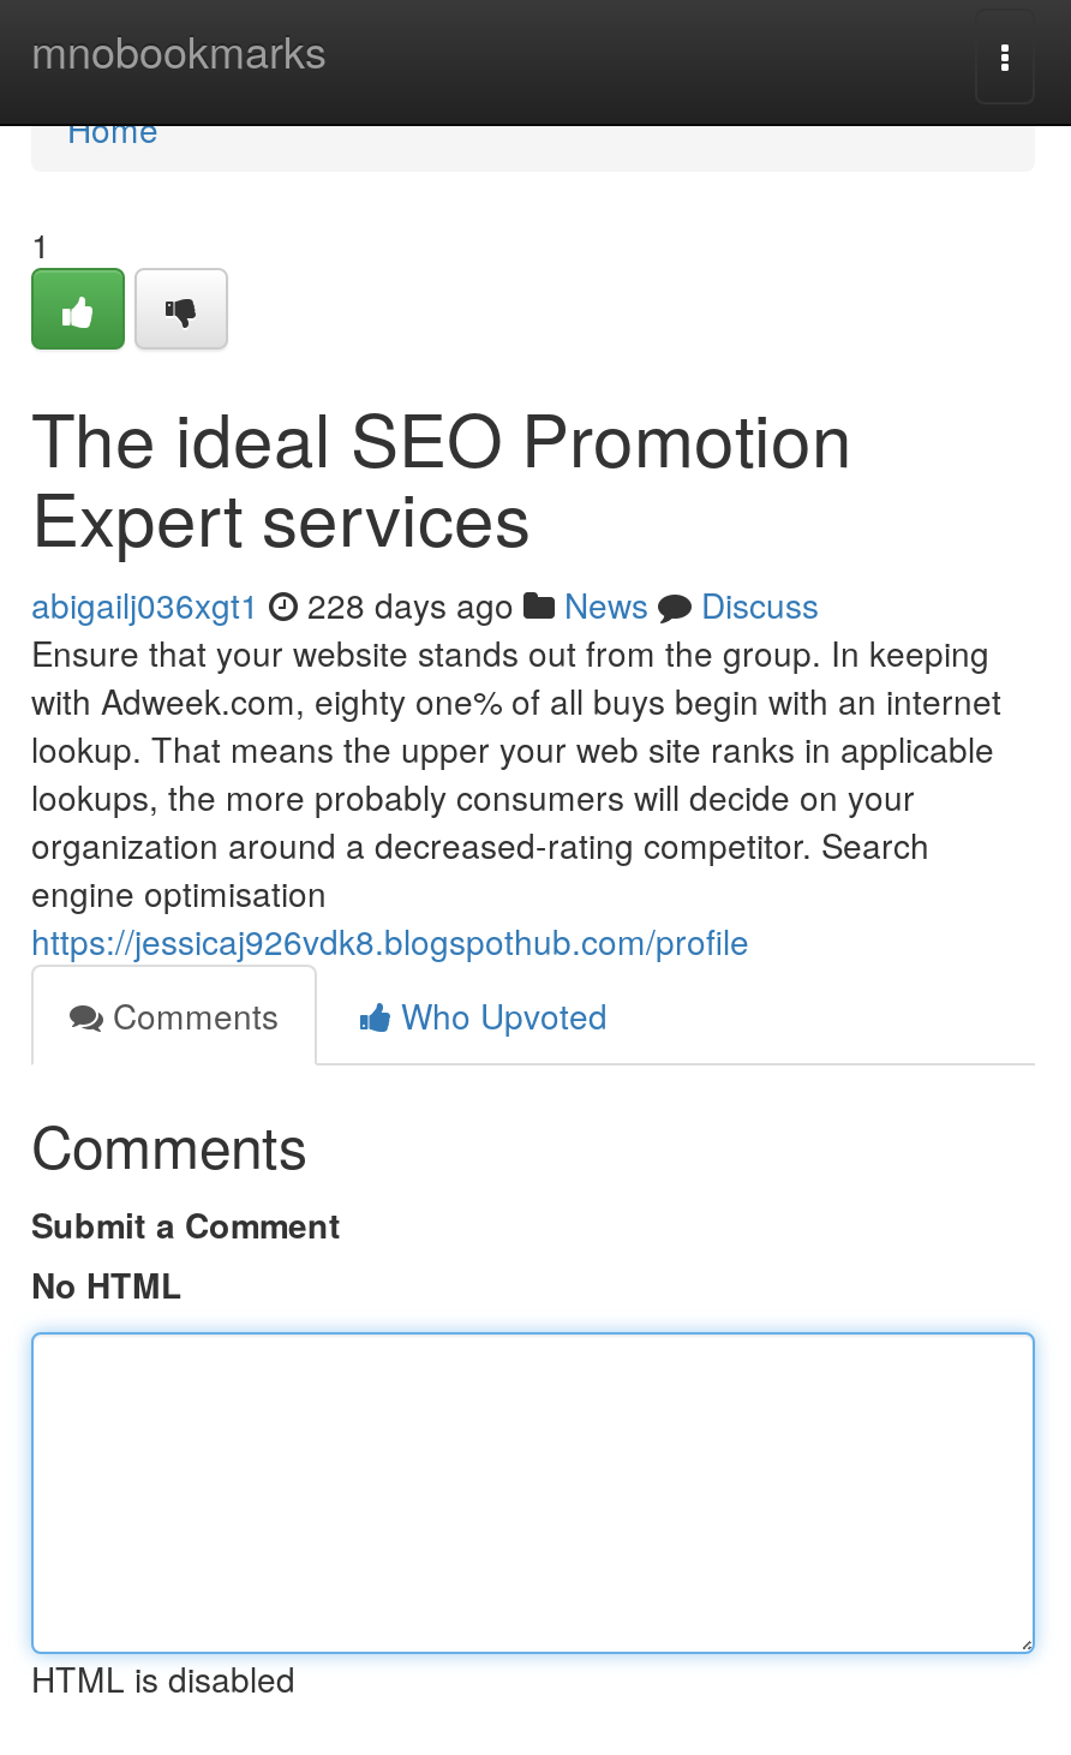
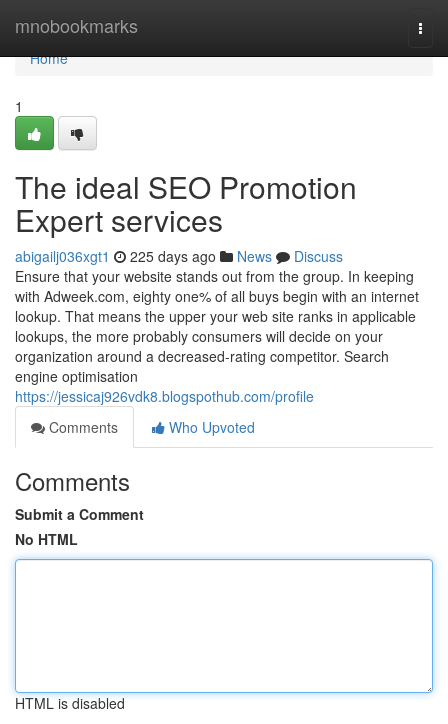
- abigailj036xgt1 228 days ago News Discuss
+ abigailj036xgt1 225 days ago News Discuss
